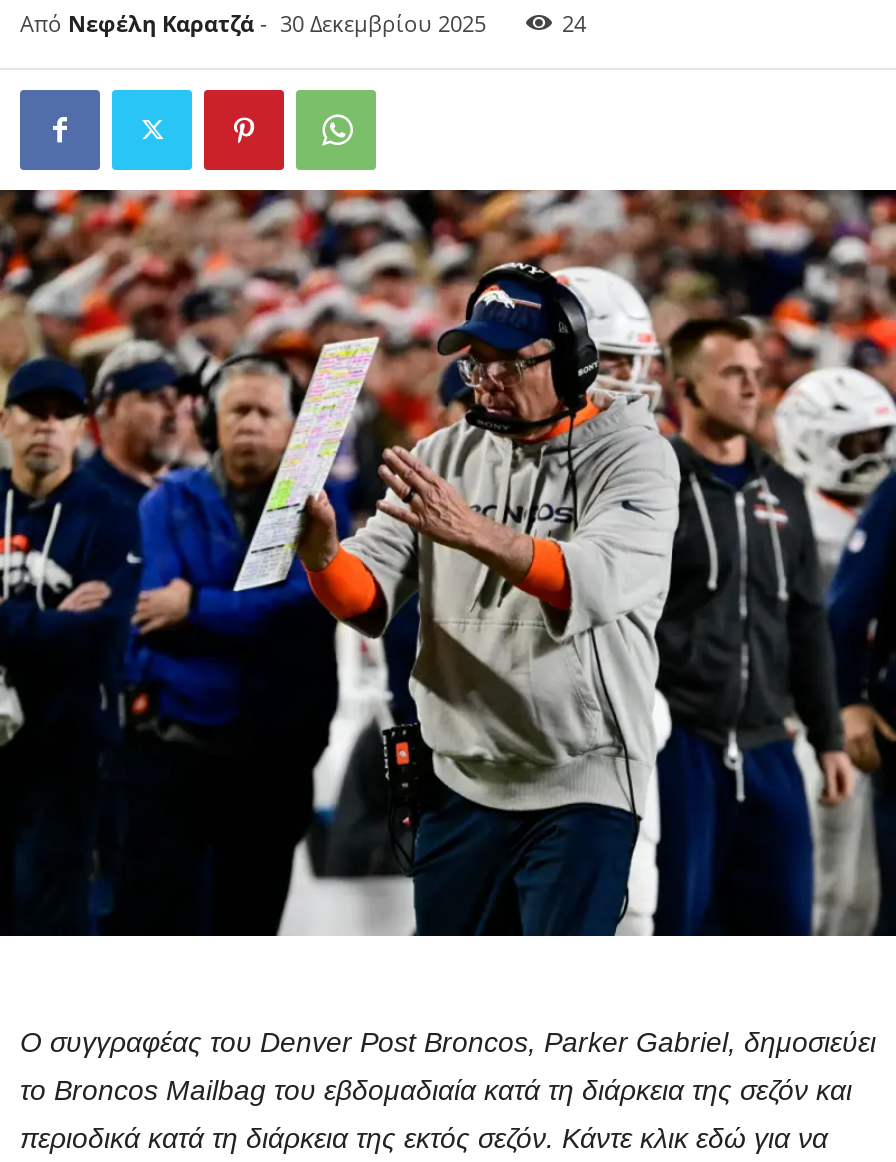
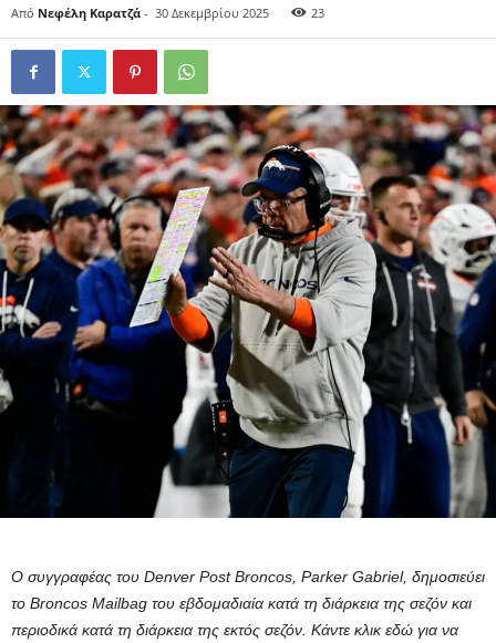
- 24
+ 23
